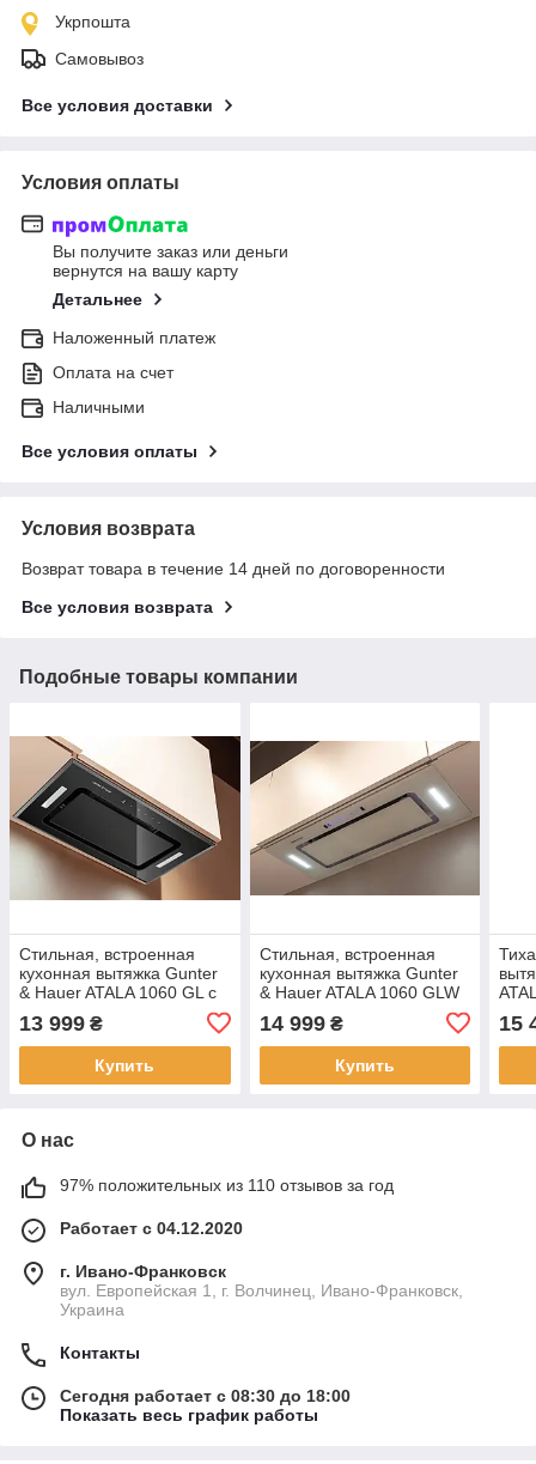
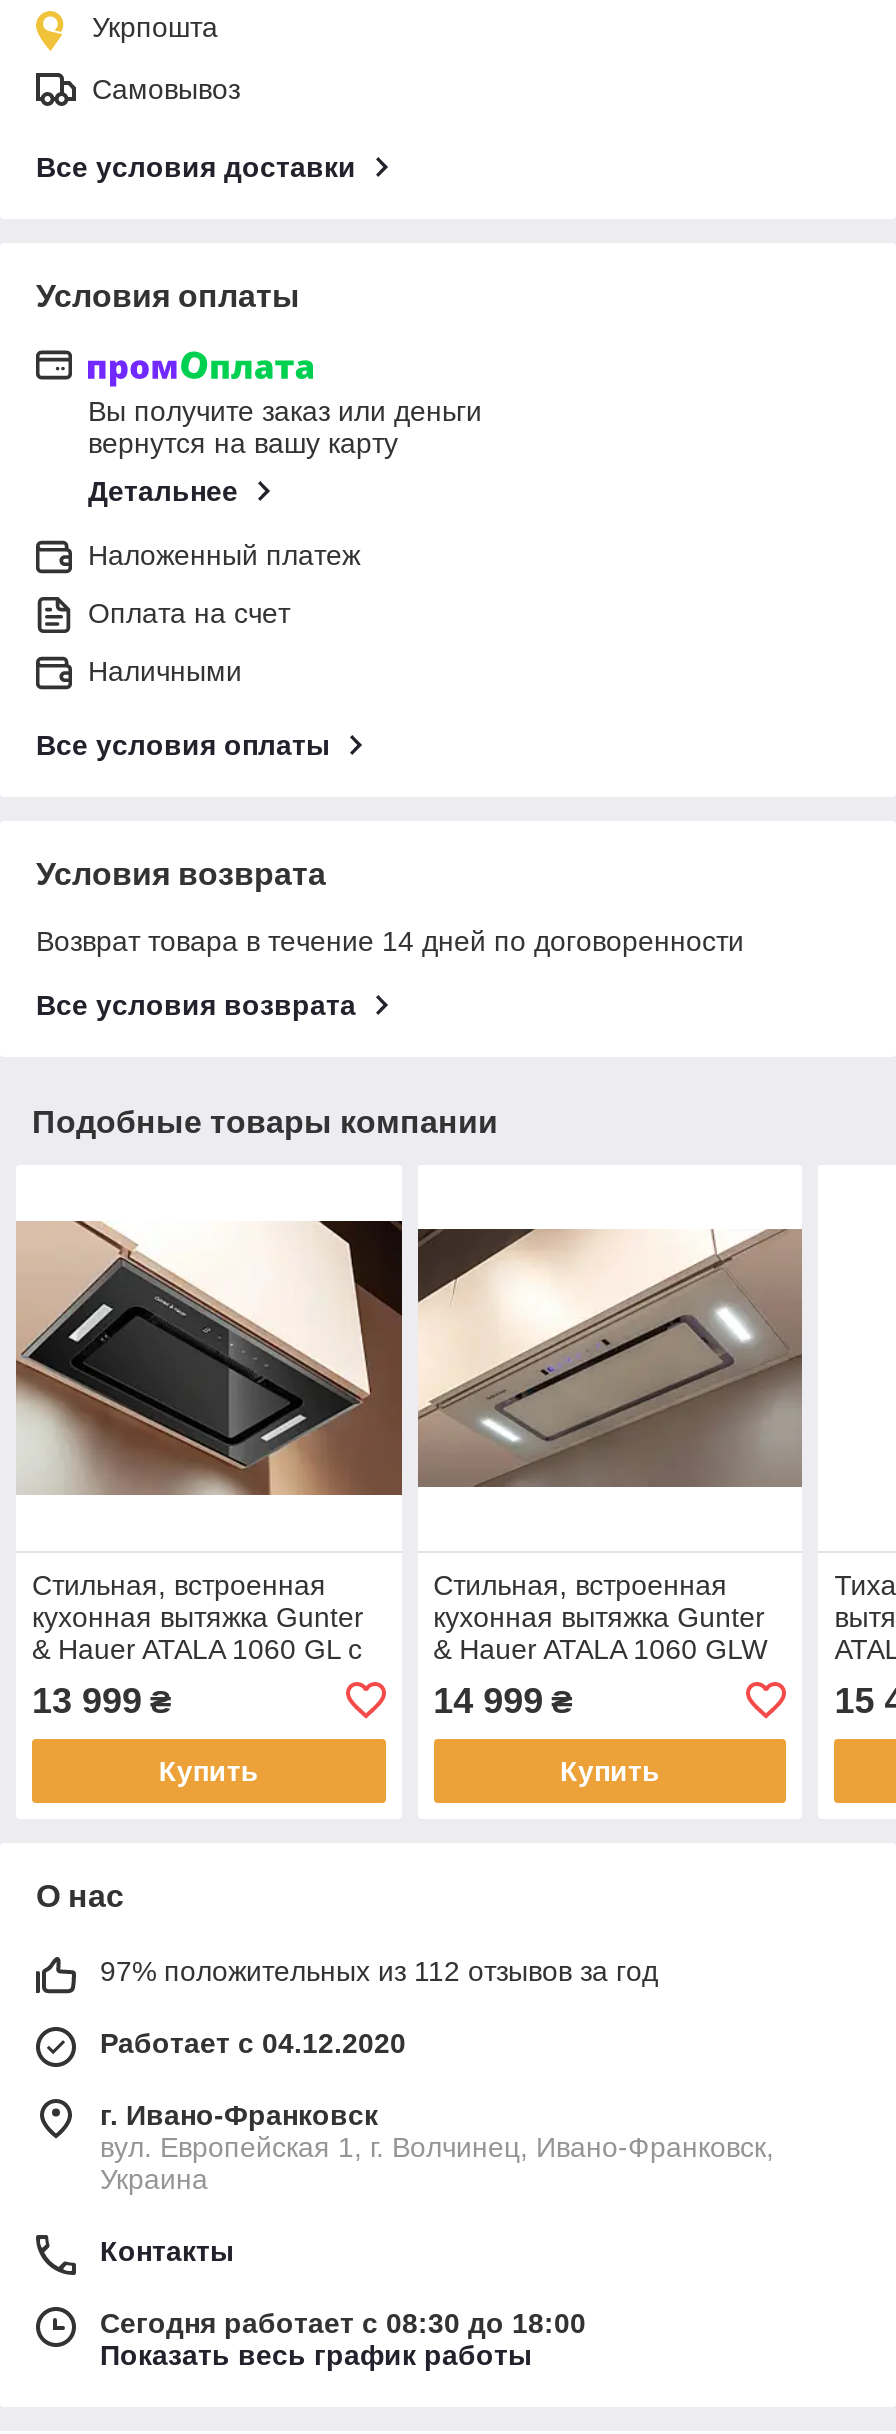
- 97% положительных из 110 отзывов за год
+ 97% положительных из 112 отзывов за год
